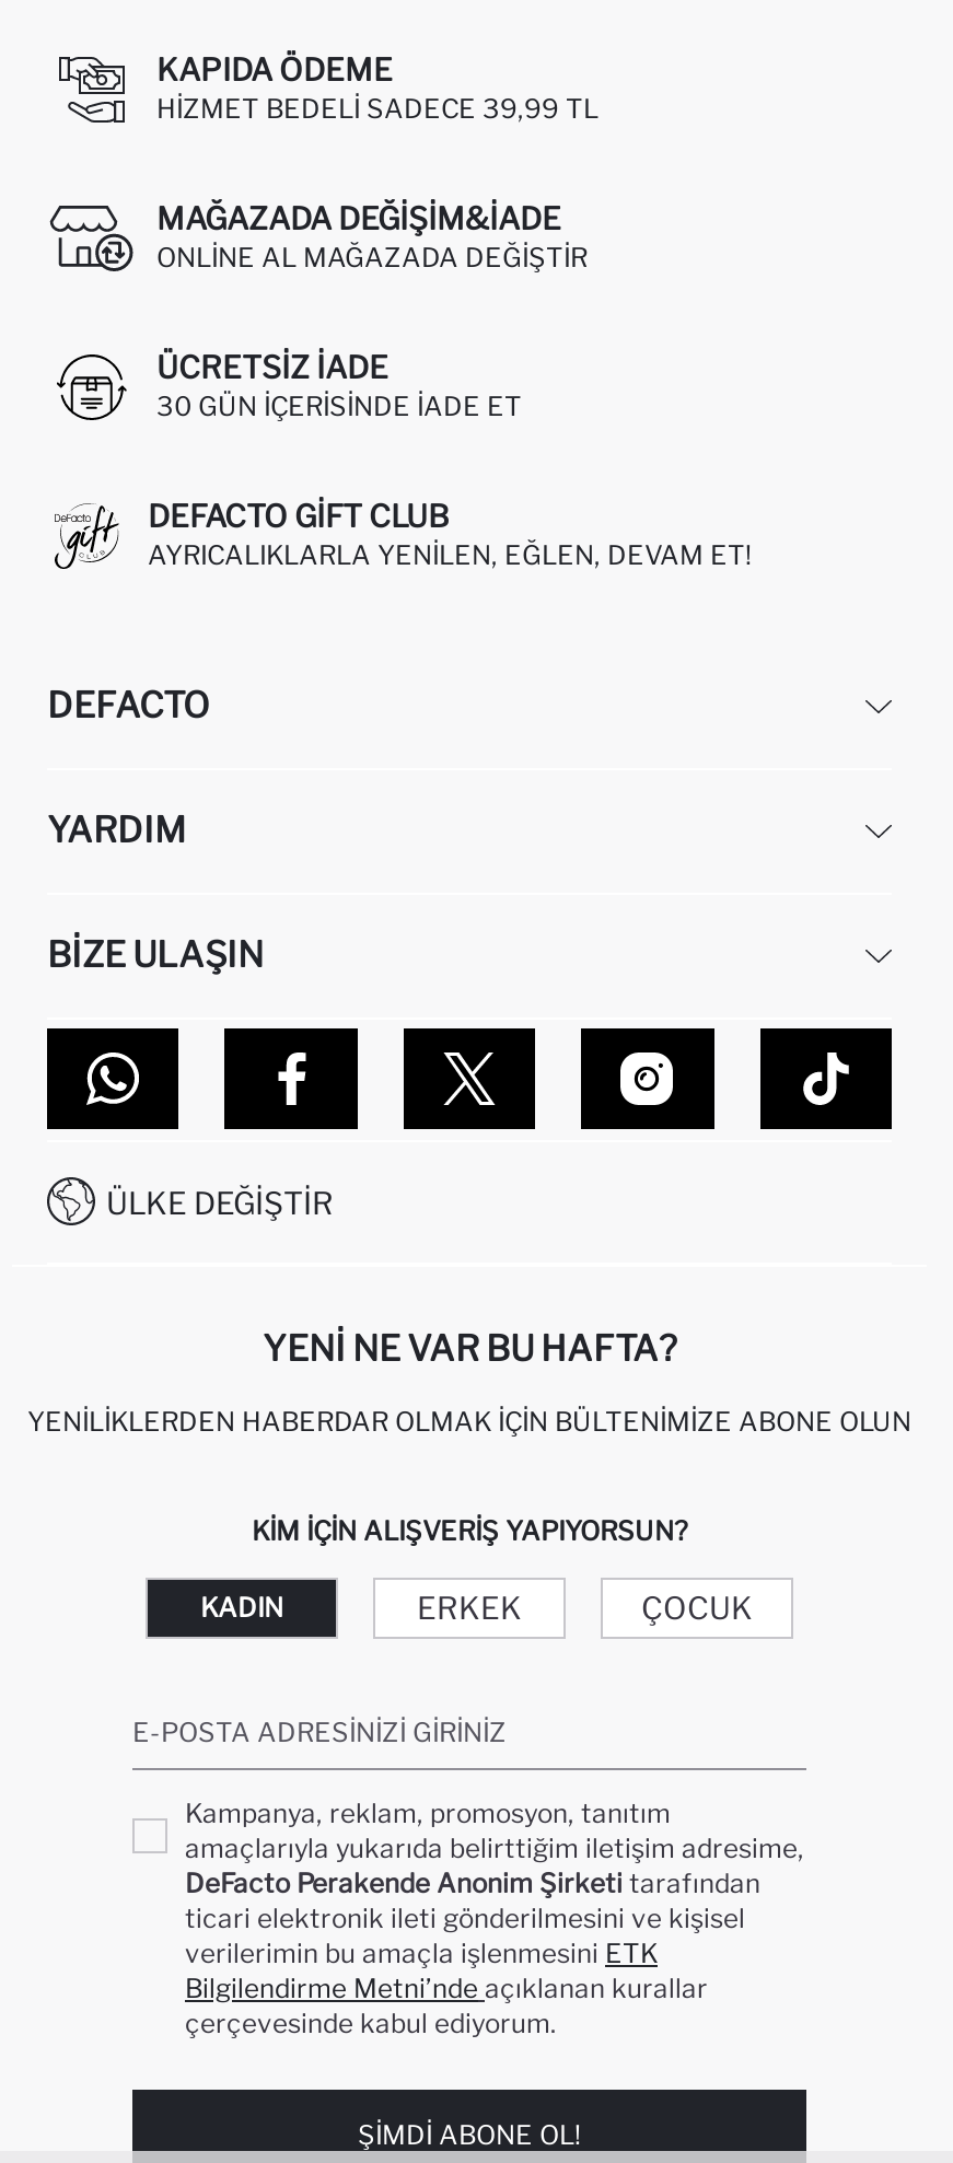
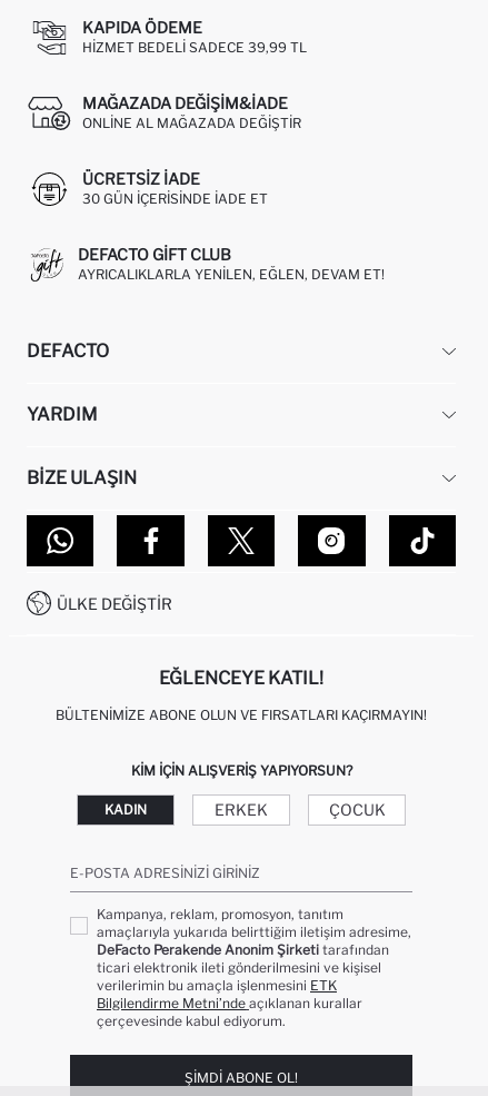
- YENI NE VAR BU HAFTA?
+ EĞLENCEYE KATIL!

- YENILIKLERDEN HABERDAR OLMAK İÇIN BÜLTENIMIZE ABONE OLUN
+ BÜLTENIMIZE ABONE OLUN VE FIRSATLARI KAÇIRMAYIN!
